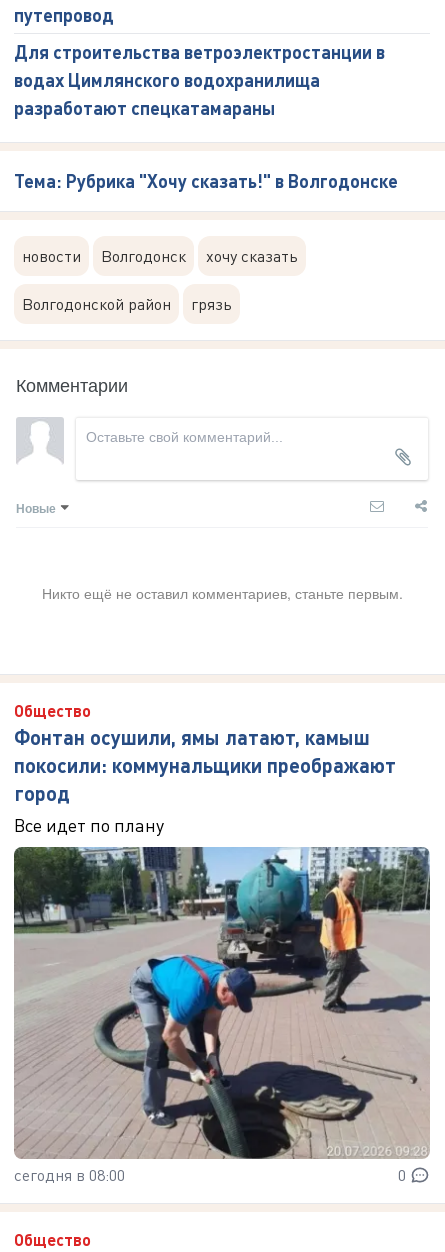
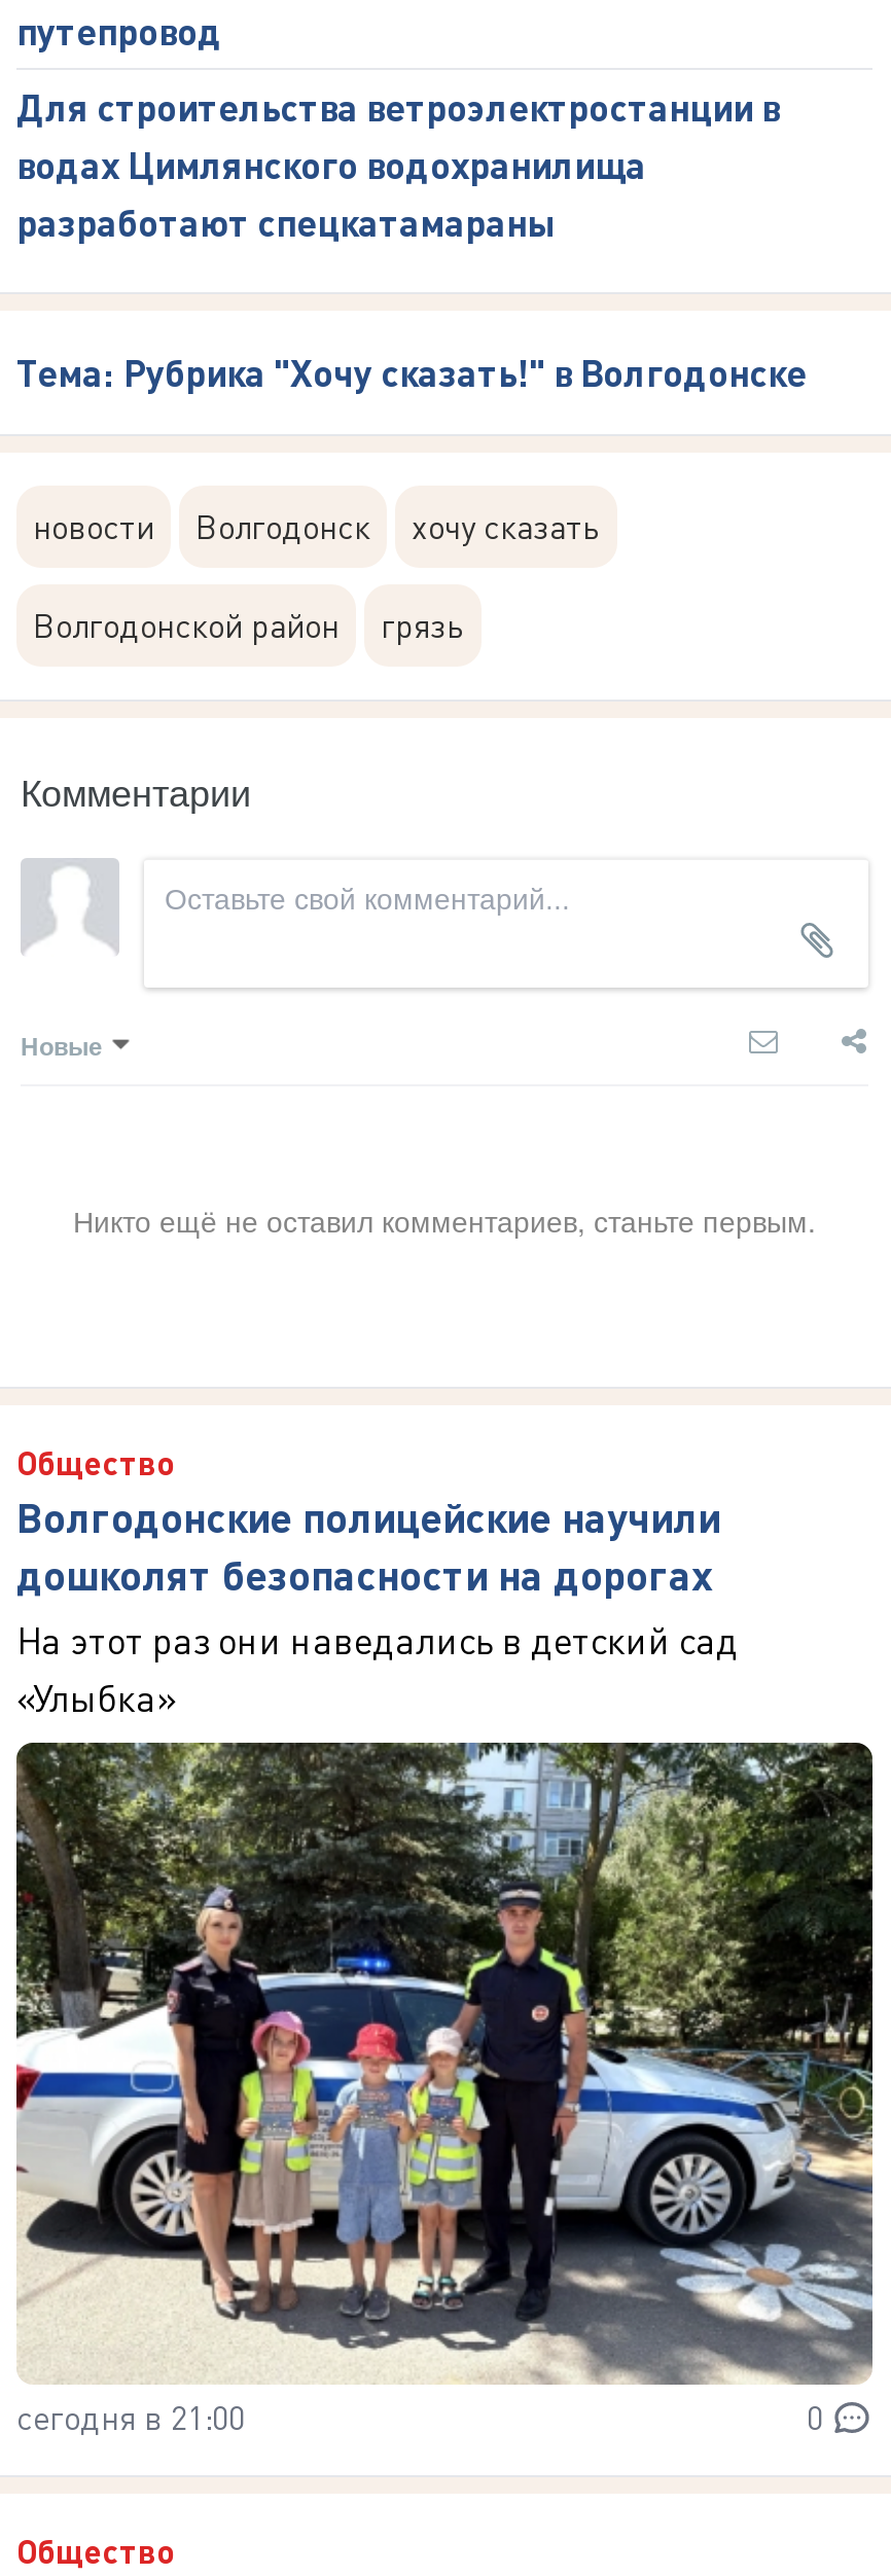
- Фонтан осушили, ямы латают, камыш
- покосили: коммунальщики преображают
- город
- Все идет по плану
+ Волгодонские полицейские научили
+ дошколят безопасности на дорогах
+ На этот раз они наведались в детский сад
+ «Улыбка»

- [image]
- сегодня в 08:00
+ [image]
+ сегодня в 21:00
